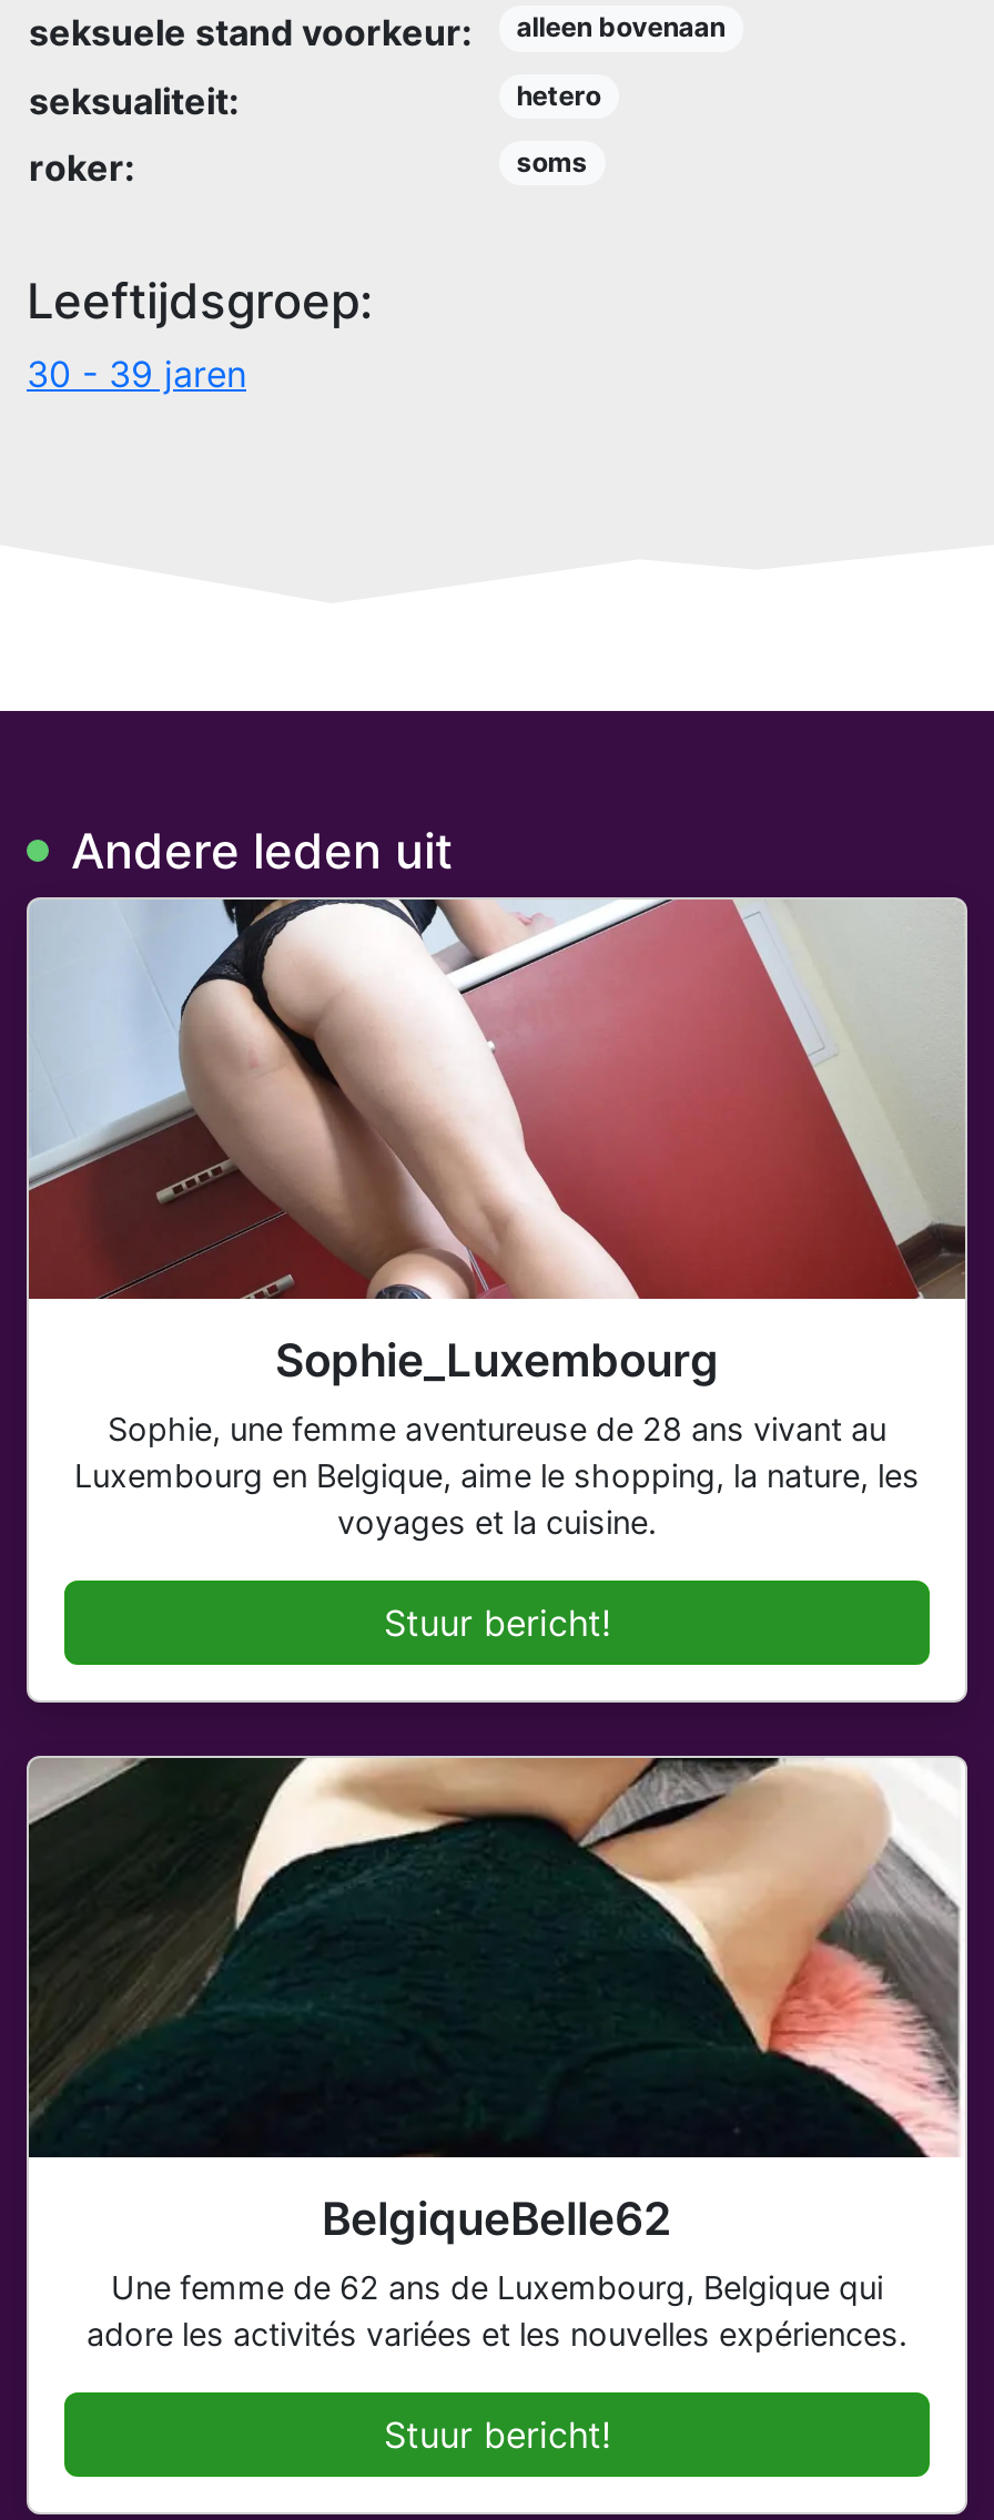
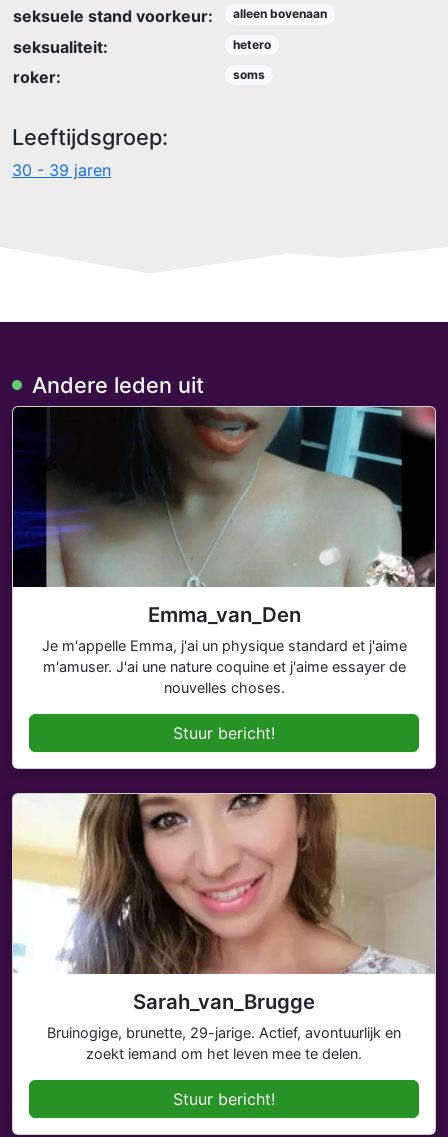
- [image]
- Sophie_Luxembourg
- Sophie, une femme aventureuse de 28 ans vivant au
- Luxembourg en Belgique, aime le shopping, la nature, les
- voyages et la cuisine.
+ [image]
+ Emma_van_Den
+ Je m'appelle Emma, j'ai un physique standard et j'aime
+ m'amuser. J'ai une nature coquine et j'aime essayer de
+ nouvelles choses.

- [image]
- BelgiqueBelle62
- Une femme de 62 ans de Luxembourg, Belgique qui
- adore les activités variées et les nouvelles expériences.
+ [image]
+ Sarah_van_Brugge
+ Bruinogige, brunette, 29-jarige. Actief, avontuurlijk en
+ zoekt iemand om het leven mee te delen.
